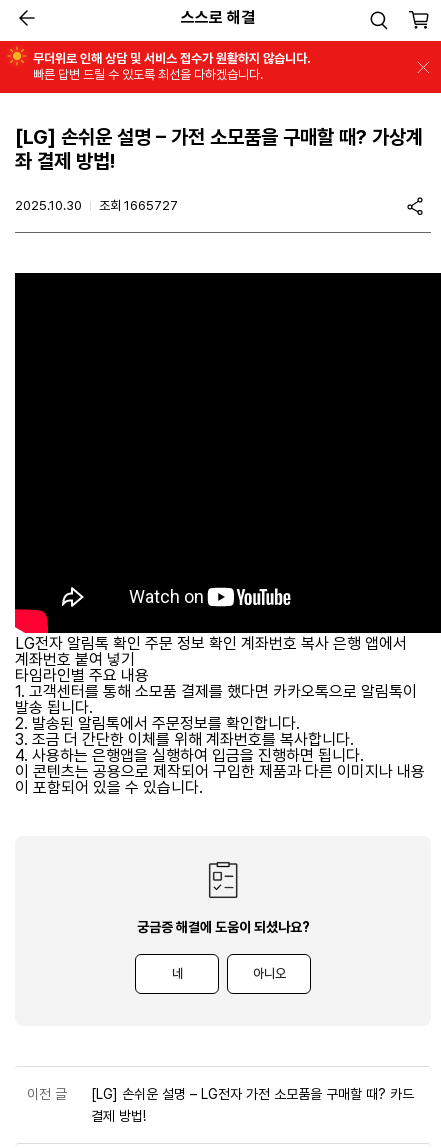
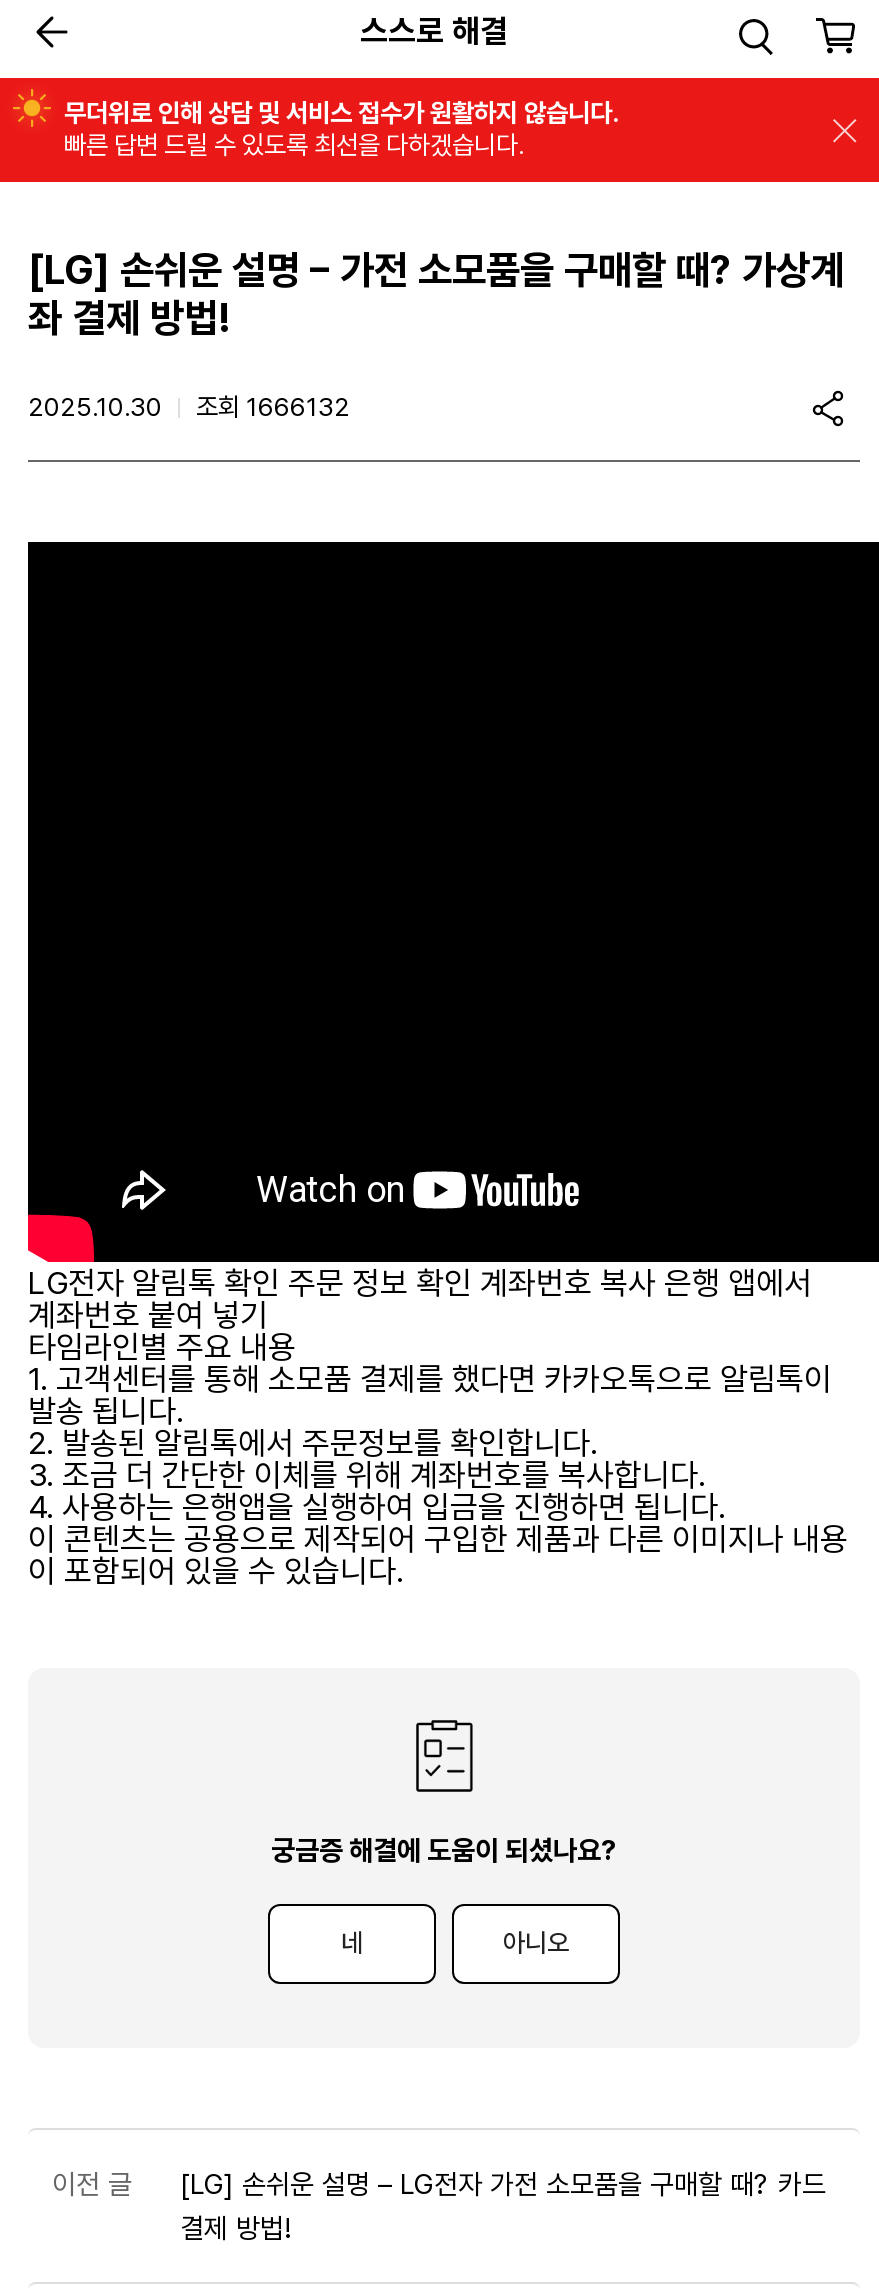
- 2025.10.30 조회 1665727
+ 2025.10.30 조회 1666132
